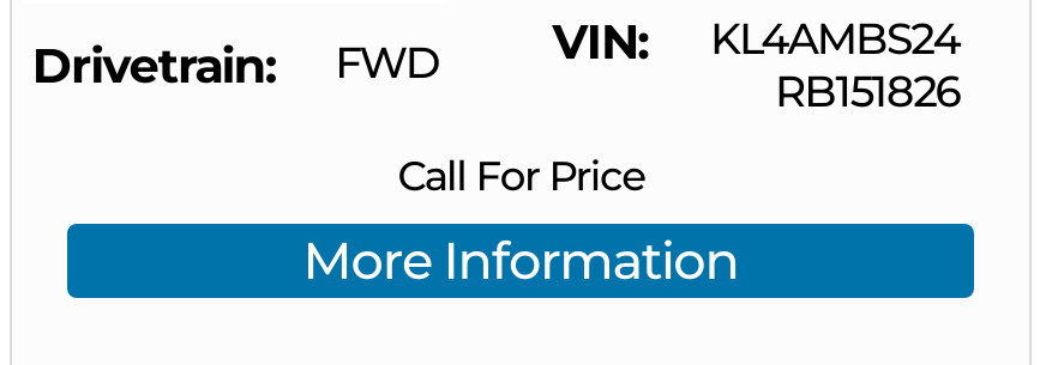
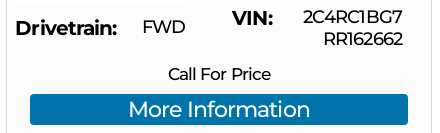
- KL4AMBS24
- RB151826
+ 2C4RC1BG7
+ RR162662
